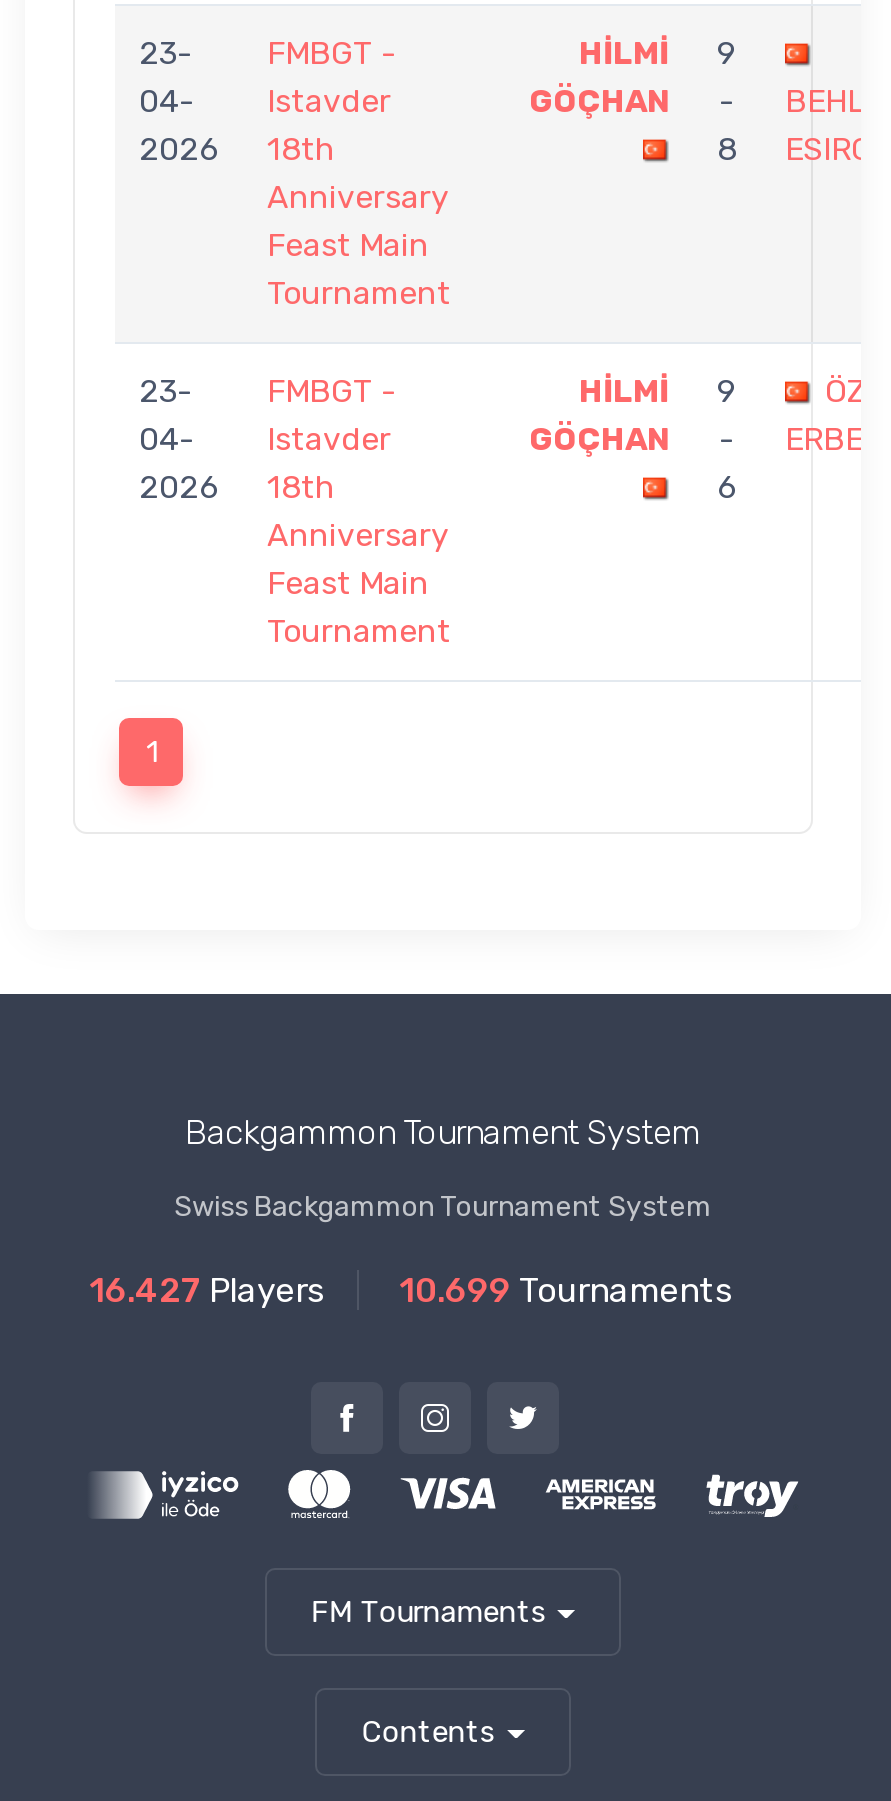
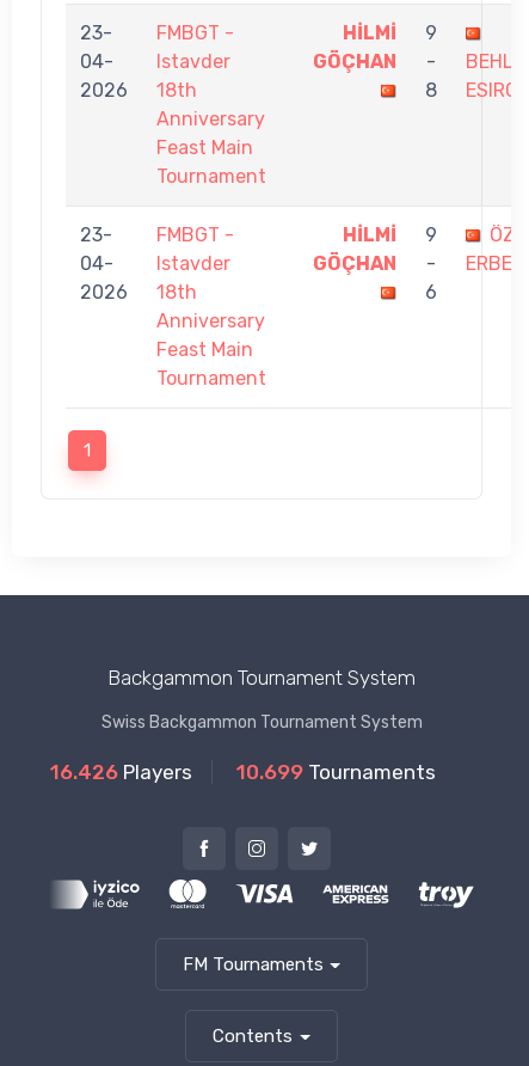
- 16.427 Players 10.699 Tournaments
+ 16.426 Players 10.699 Tournaments
